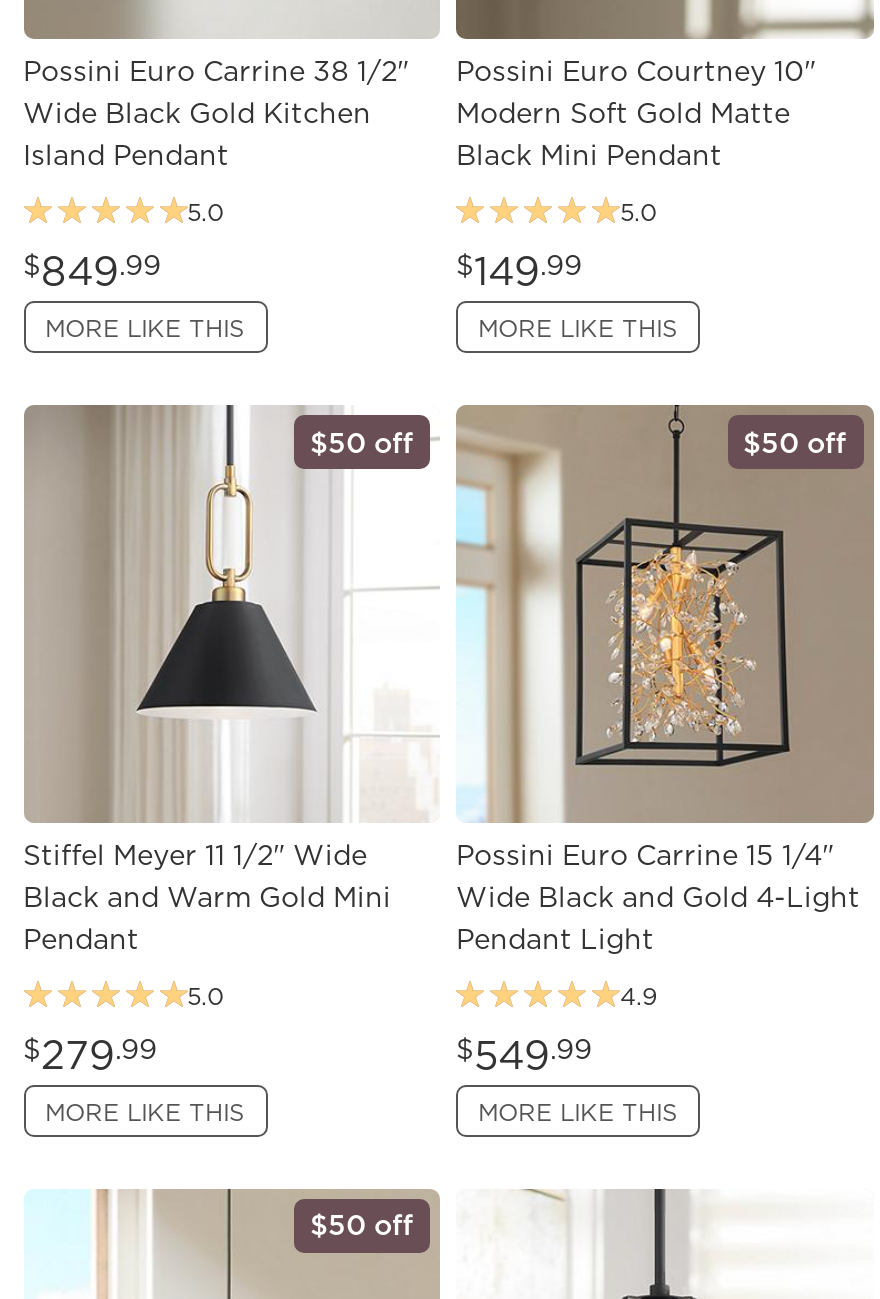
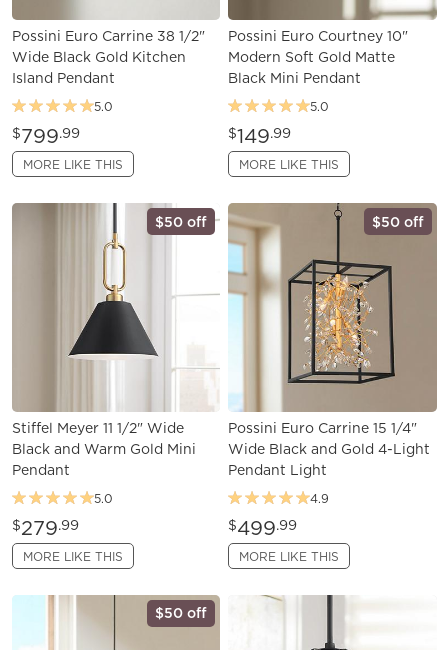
- $849.99
+ $799.99

- $549.99
+ $499.99
